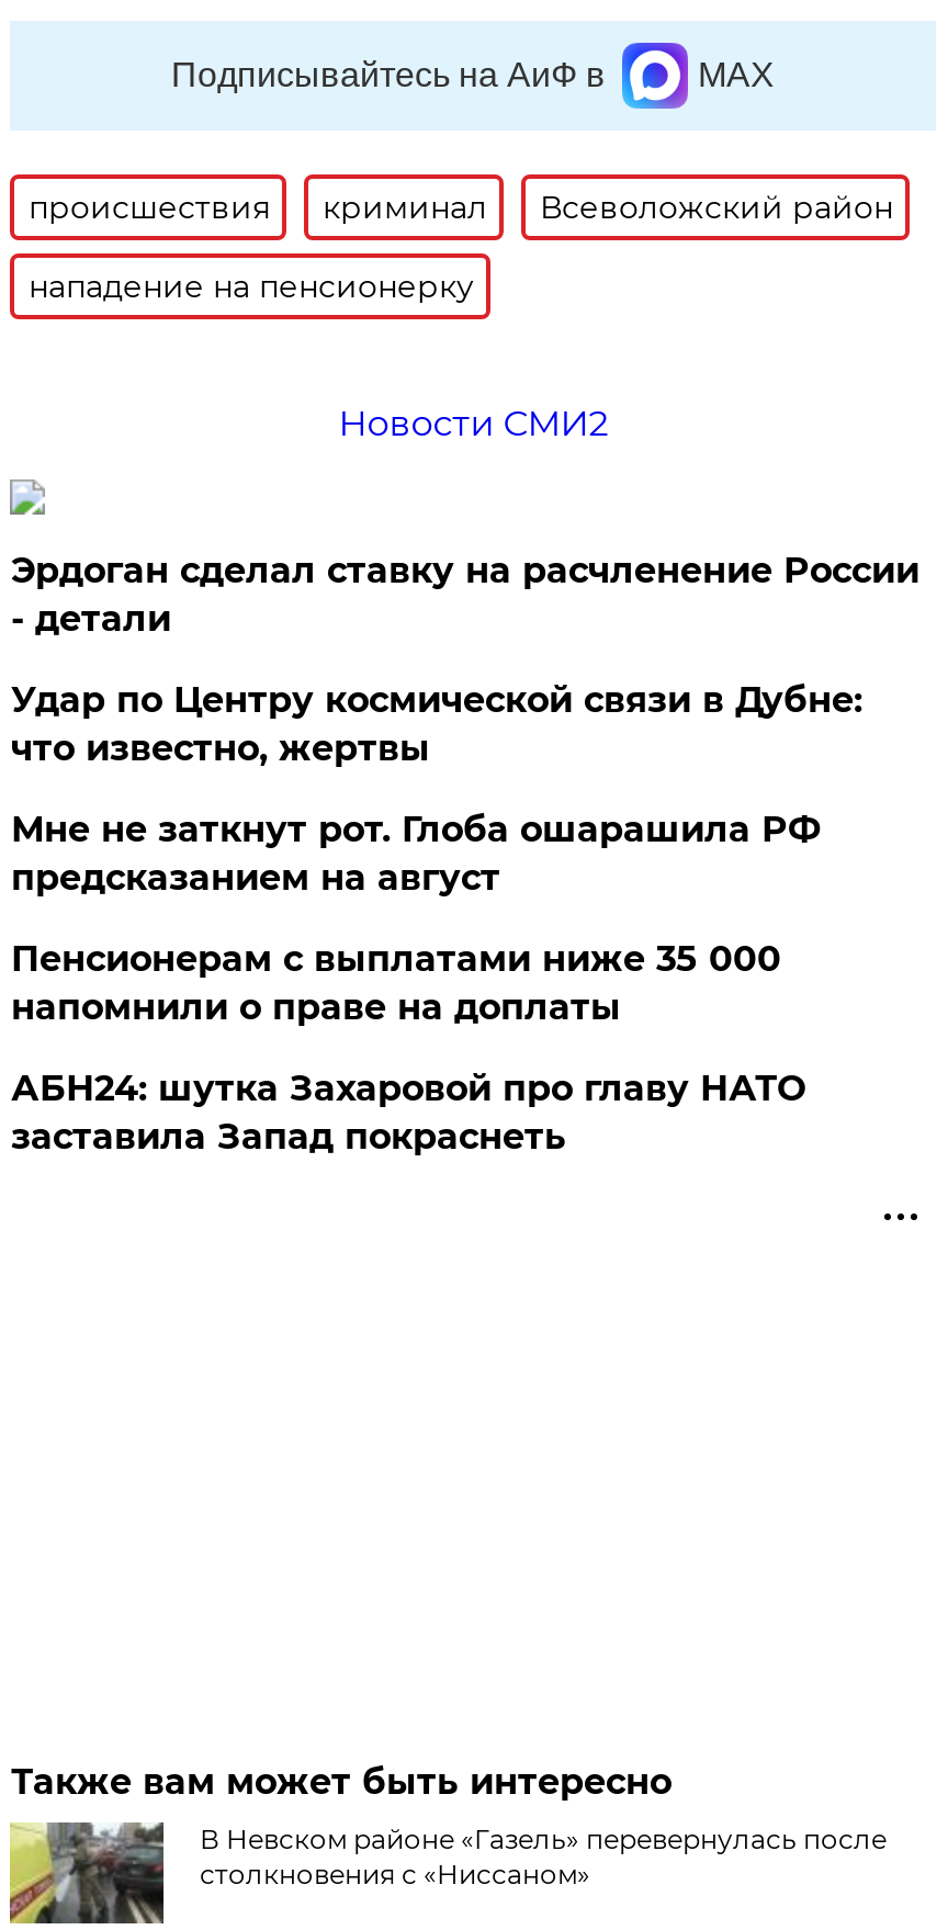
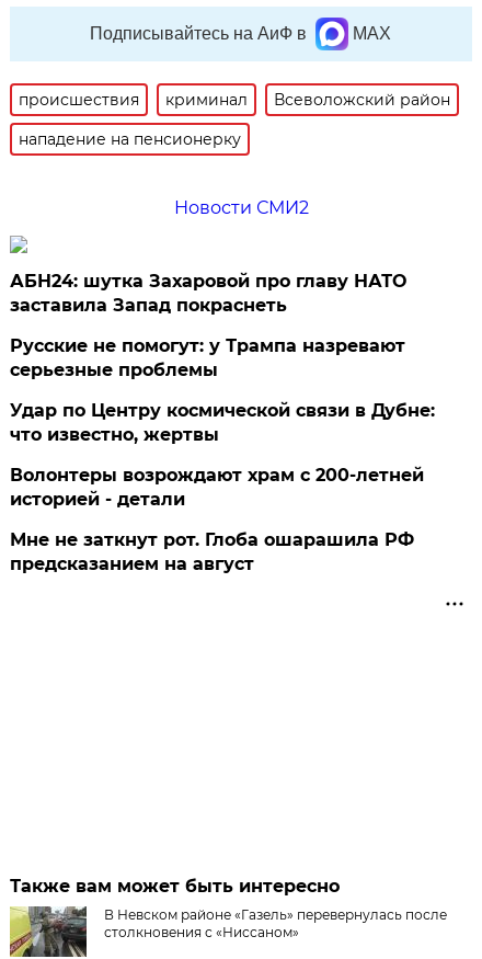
- Эрдоган сделал ставку на расчленение России
- - детали
- Пенсионерам с выплатами ниже 35 000
- напомнили о праве на доплаты

moved down: Удар по Центру космической связи в Дубне: | что известно, жертвы

moved down: Мне не заткнут рот. Глоба ошарашила РФ | предсказанием на август

moved up: АБН24: шутка Захаровой про главу НАТО | заставила Запад покраснеть

+ Русские не помогут: у Трампа назревают
+ серьезные проблемы
+ Волонтеры возрождают храм с 200-летней
+ историей - детали
